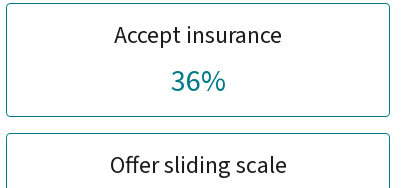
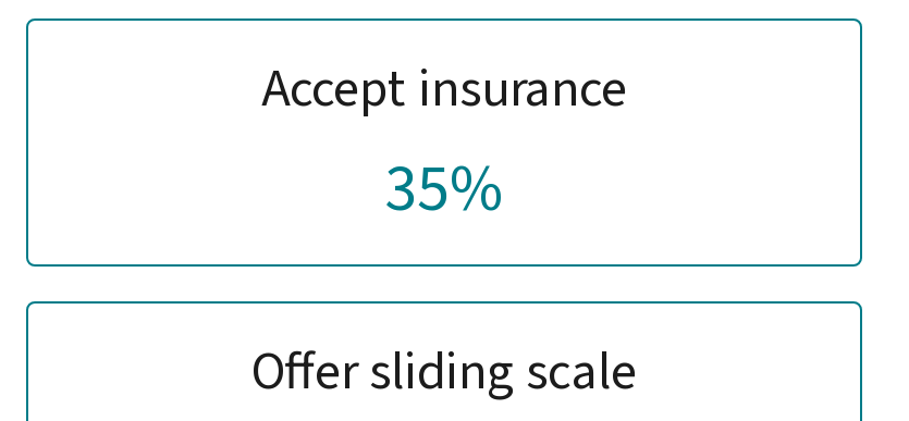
- 36%
+ 35%
